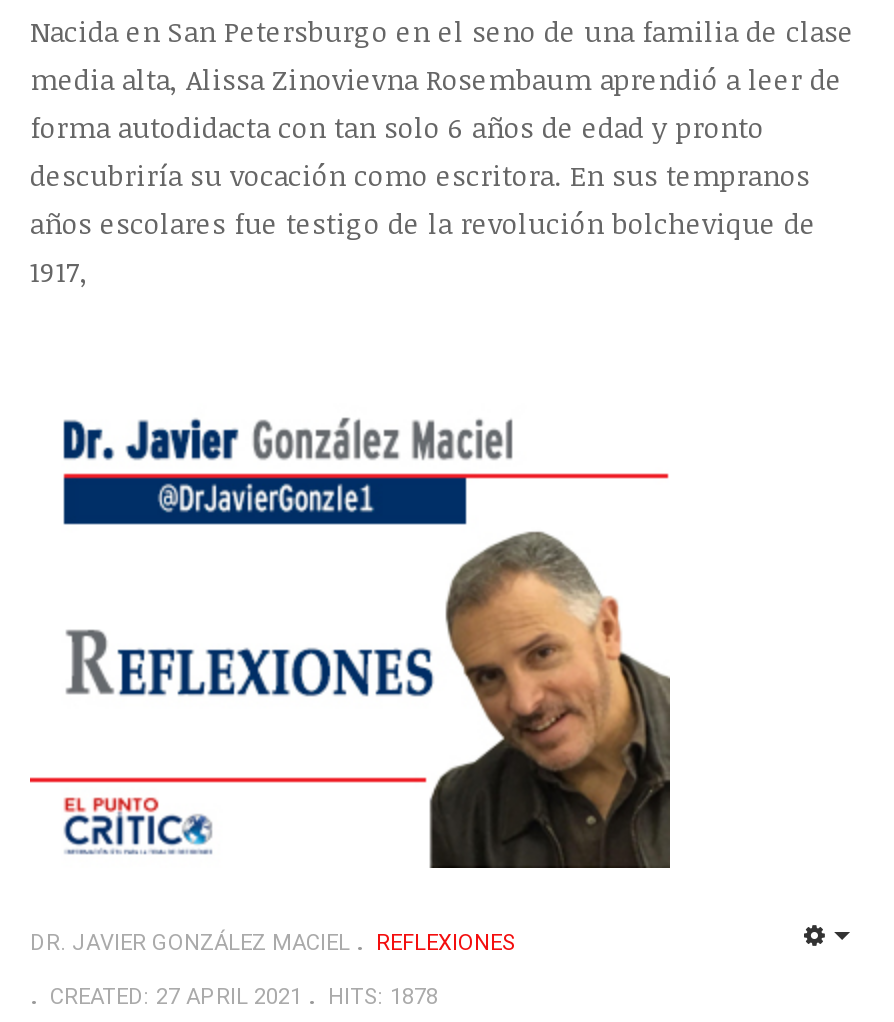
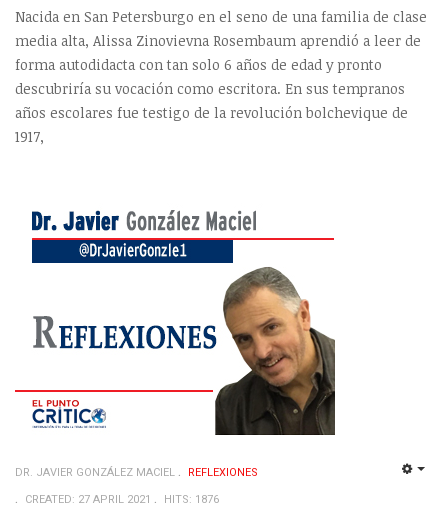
- CREATED: 27 APRIL 2021 HITS: 1878
+ CREATED: 27 APRIL 2021 HITS: 1876
